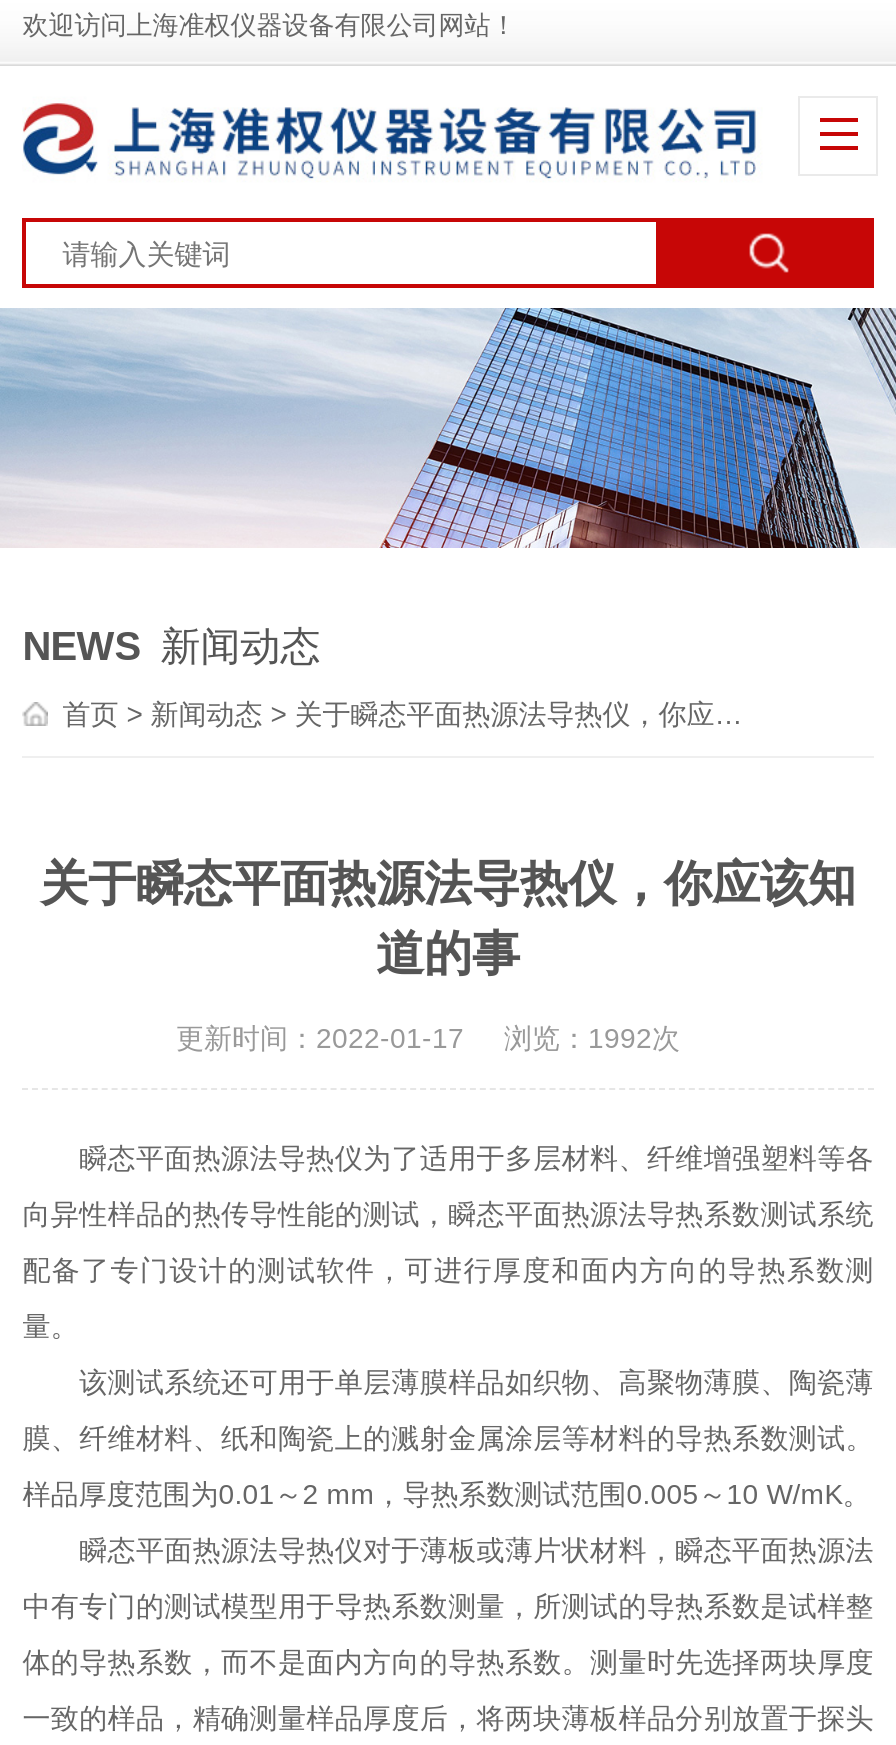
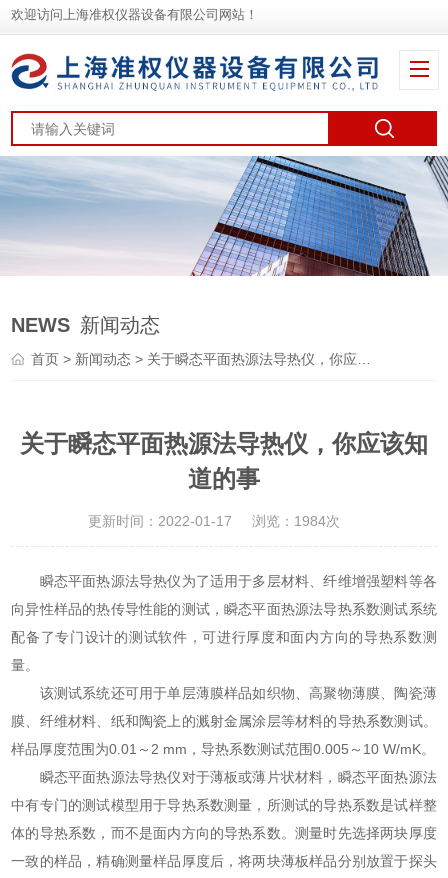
- 更新时间：2022-01-17 浏览：1992次
+ 更新时间：2022-01-17 浏览：1984次
